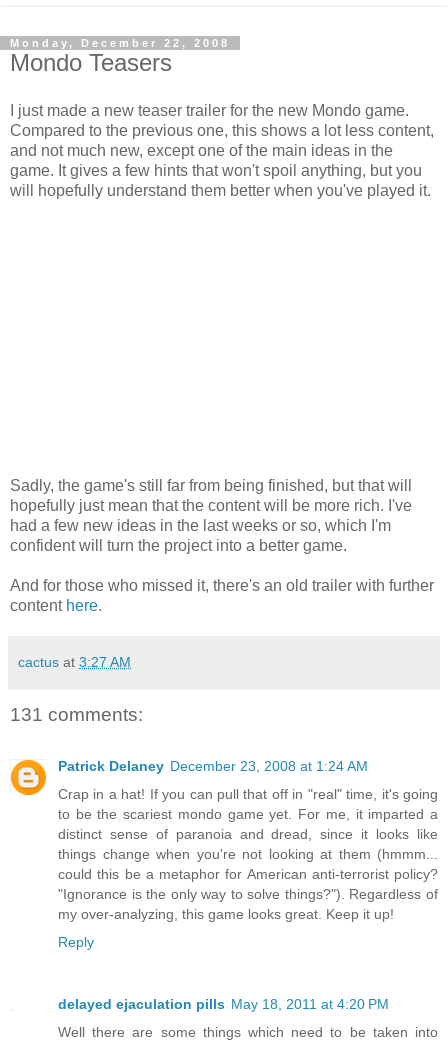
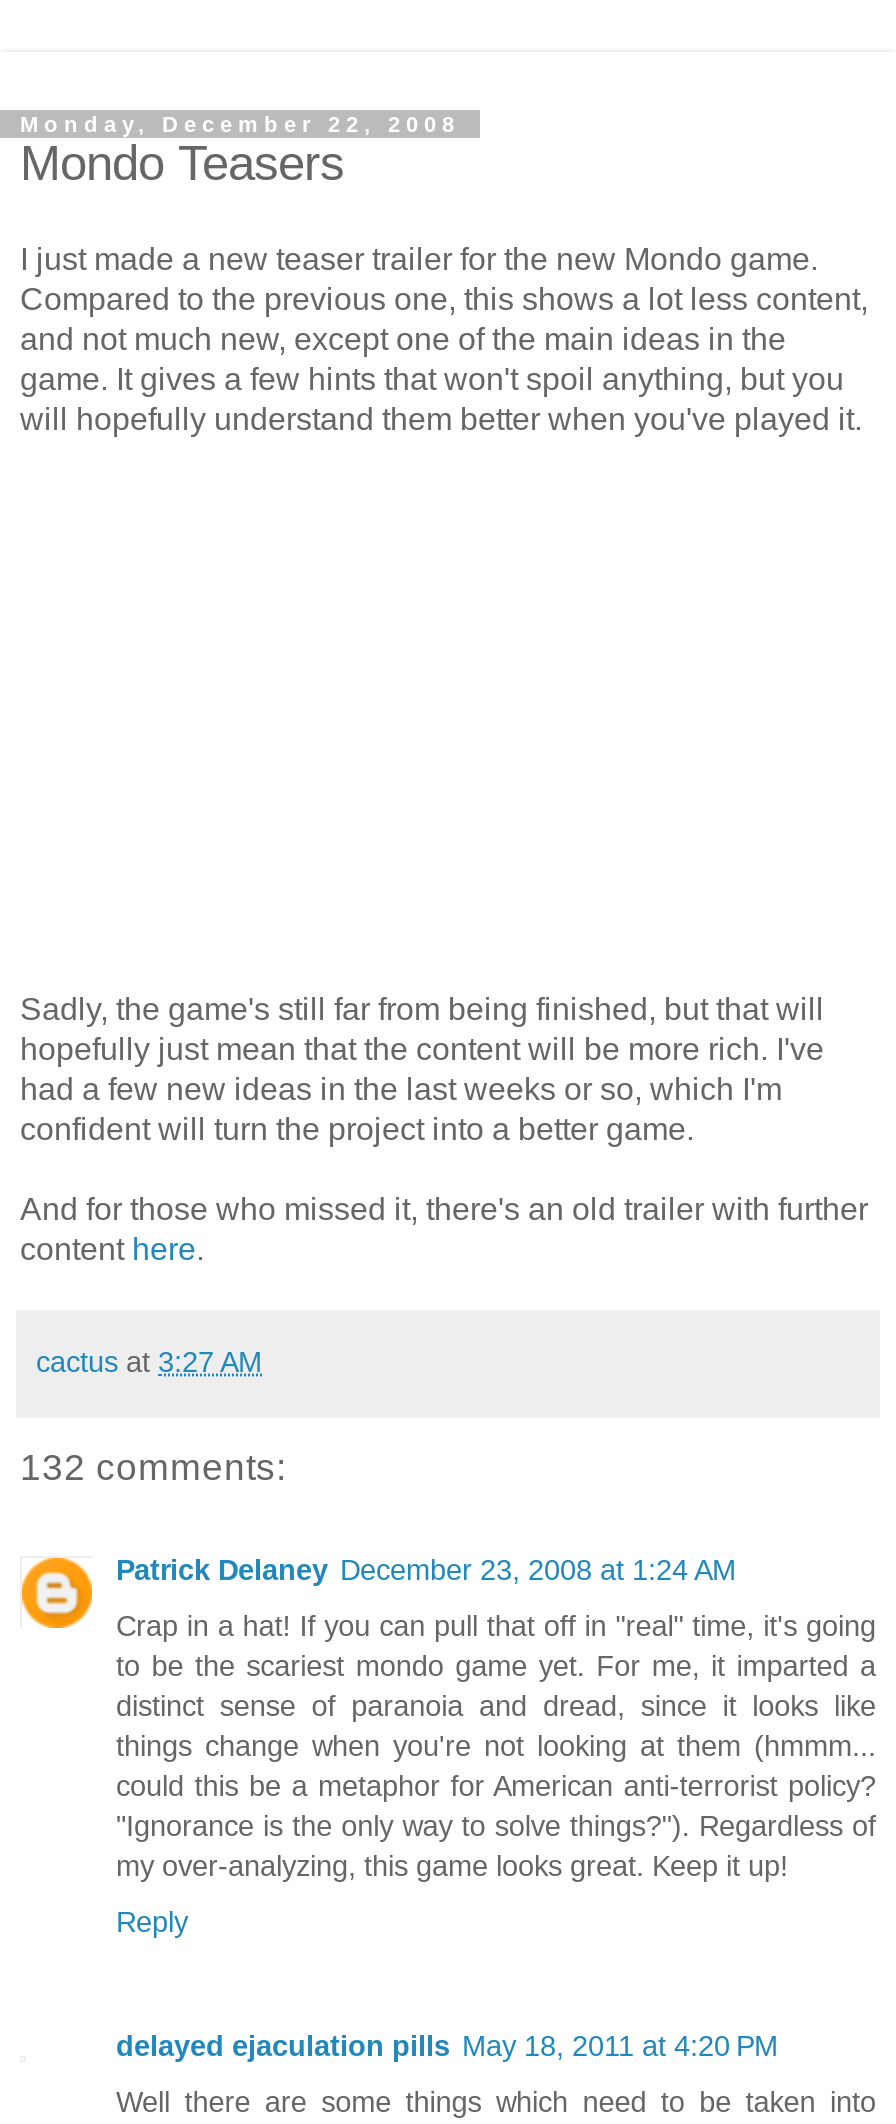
- 131 comments:
+ 132 comments:
